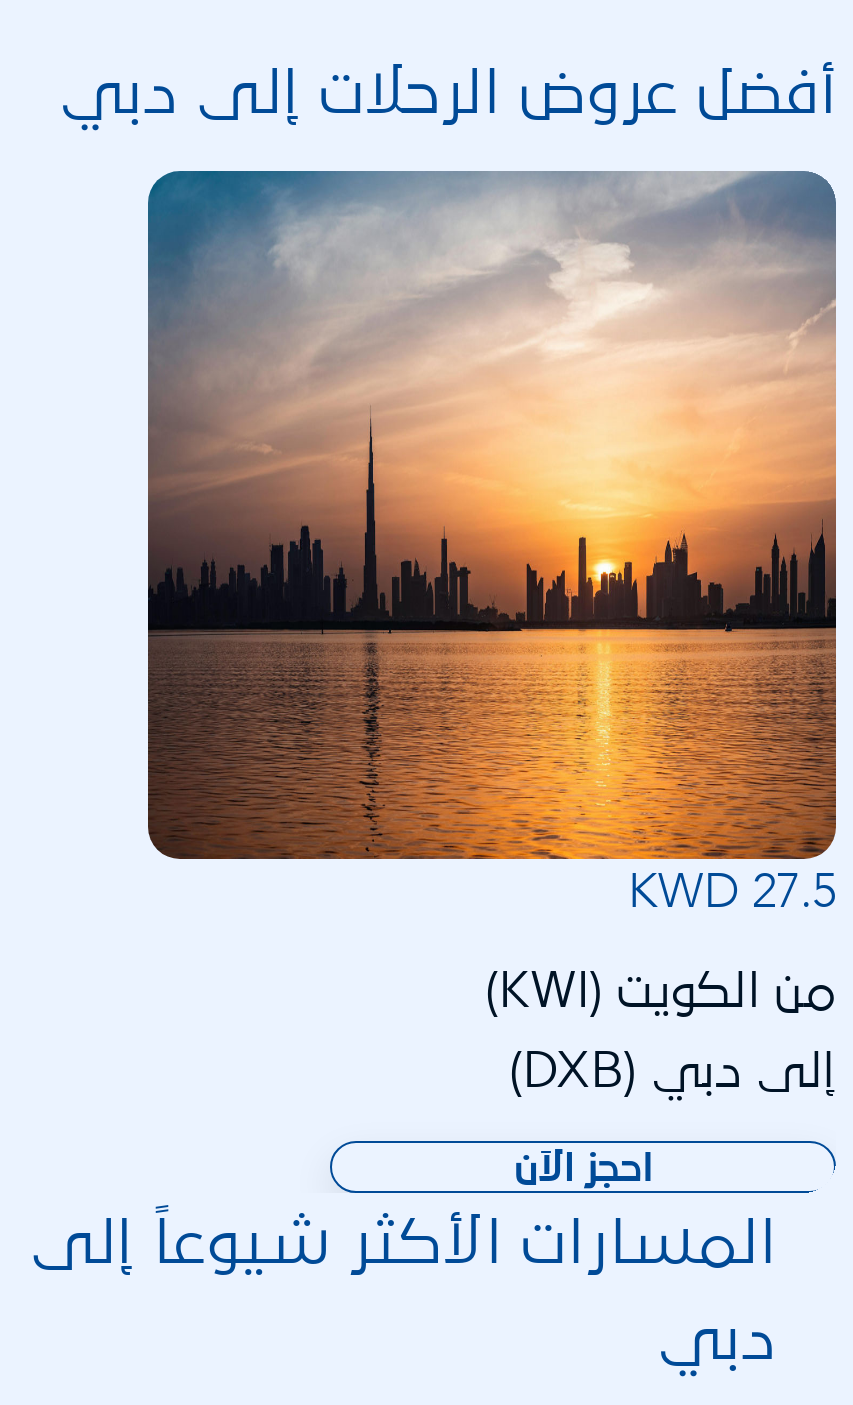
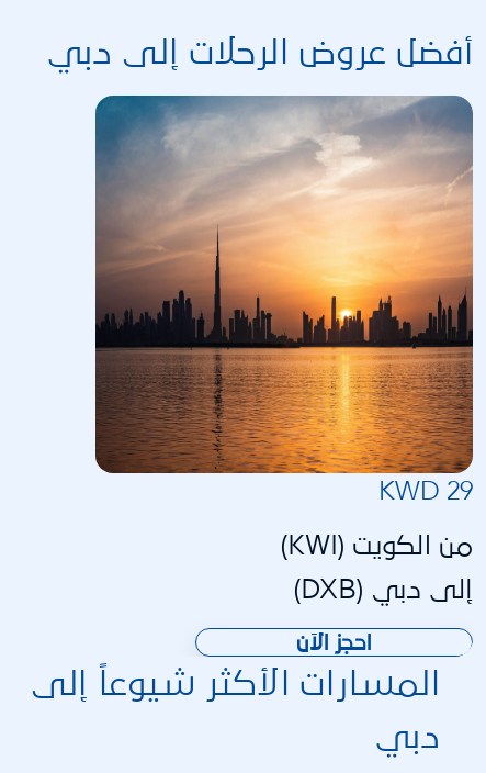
- KWD 27.5
+ KWD 29
